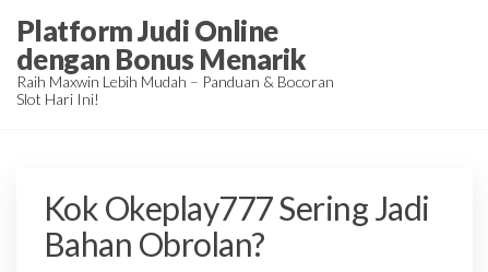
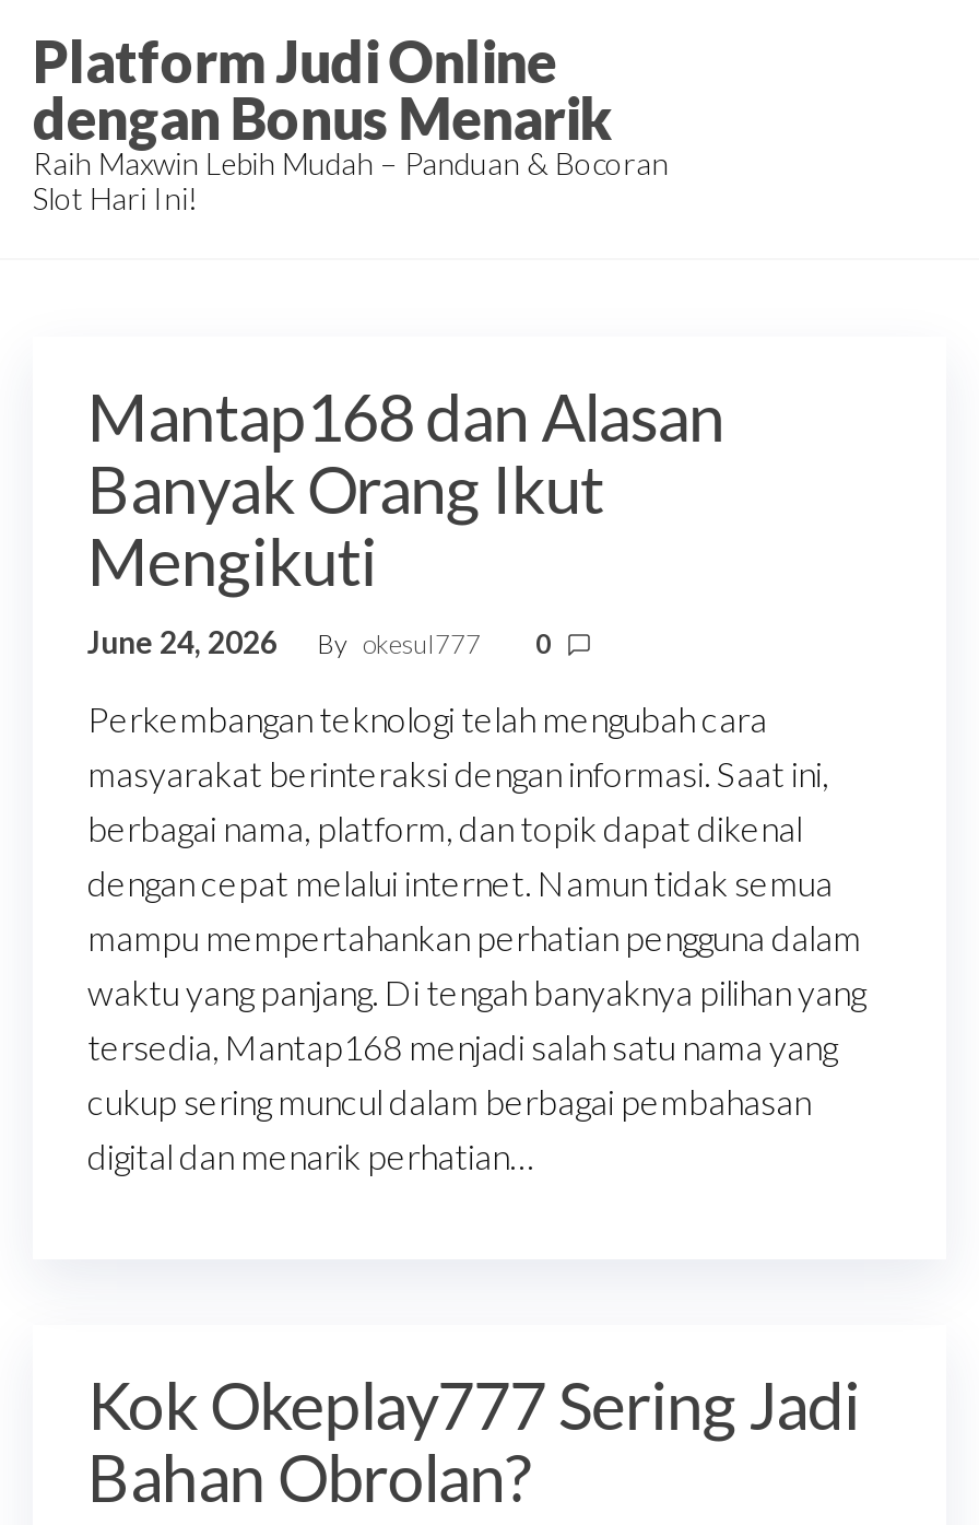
+ Mantap168 dan Alasan
+ Banyak Orang Ikut
+ Mengikuti
+ June 24, 2026
+ By okesul777
+ 0
+ Perkembangan teknologi telah mengubah cara
+ masyarakat berinteraksi dengan informasi. Saat ini,
+ berbagai nama, platform, dan topik dapat dikenal
+ dengan cepat melalui internet. Namun tidak semua
+ mampu mempertahankan perhatian pengguna dalam
+ waktu yang panjang. Di tengah banyaknya pilihan yang
+ tersedia, Mantap168 menjadi salah satu nama yang
+ cukup sering muncul dalam berbagai pembahasan
+ digital dan menarik perhatian…
